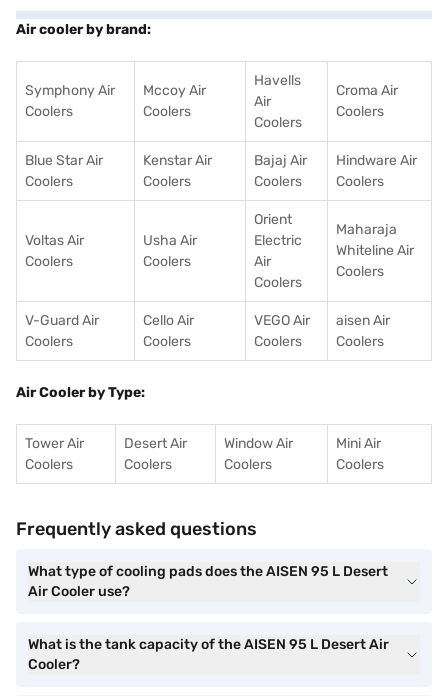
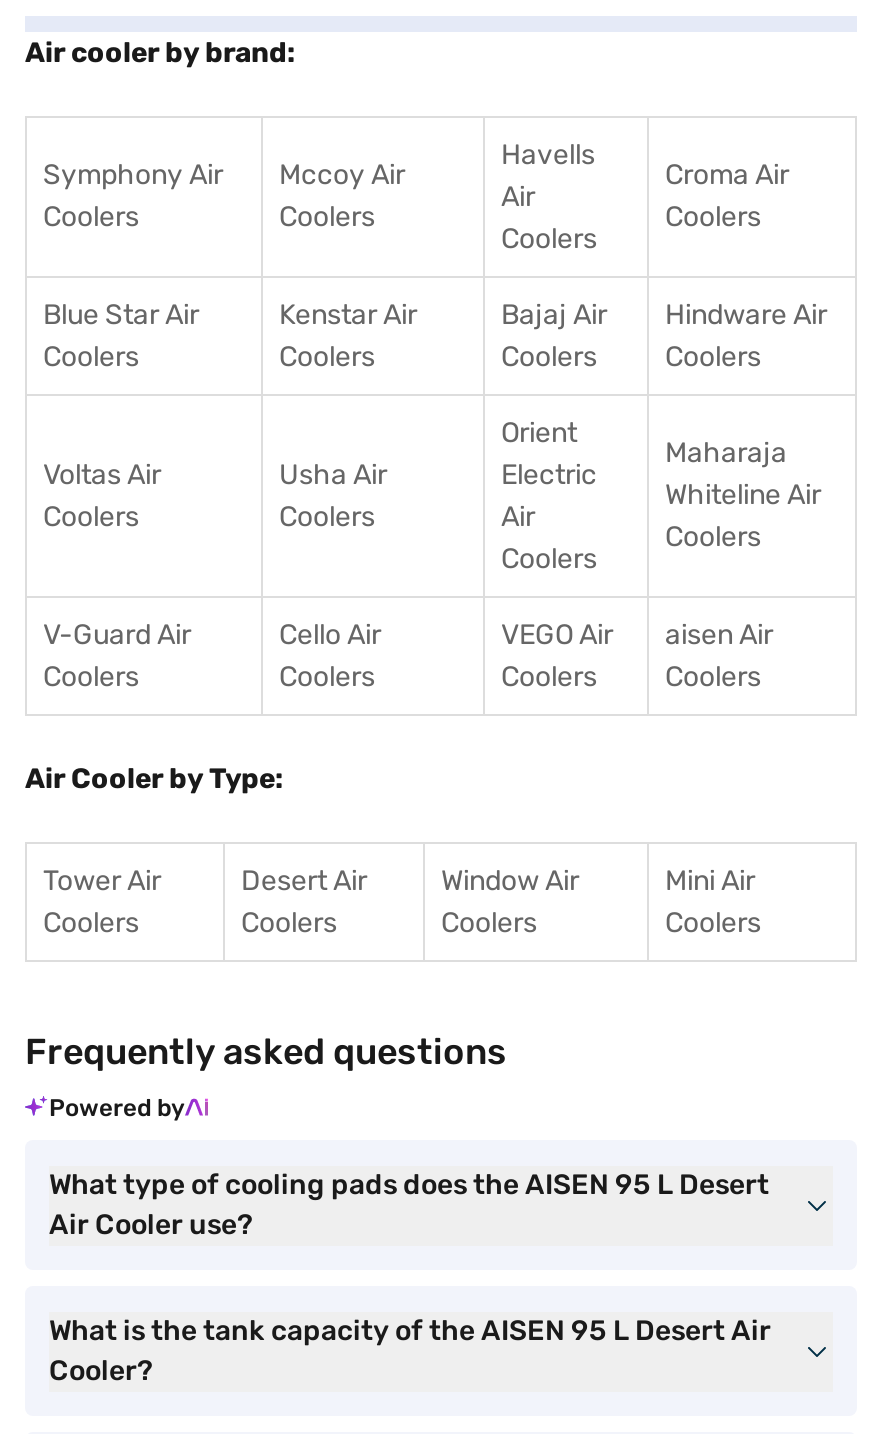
+ Powered by
